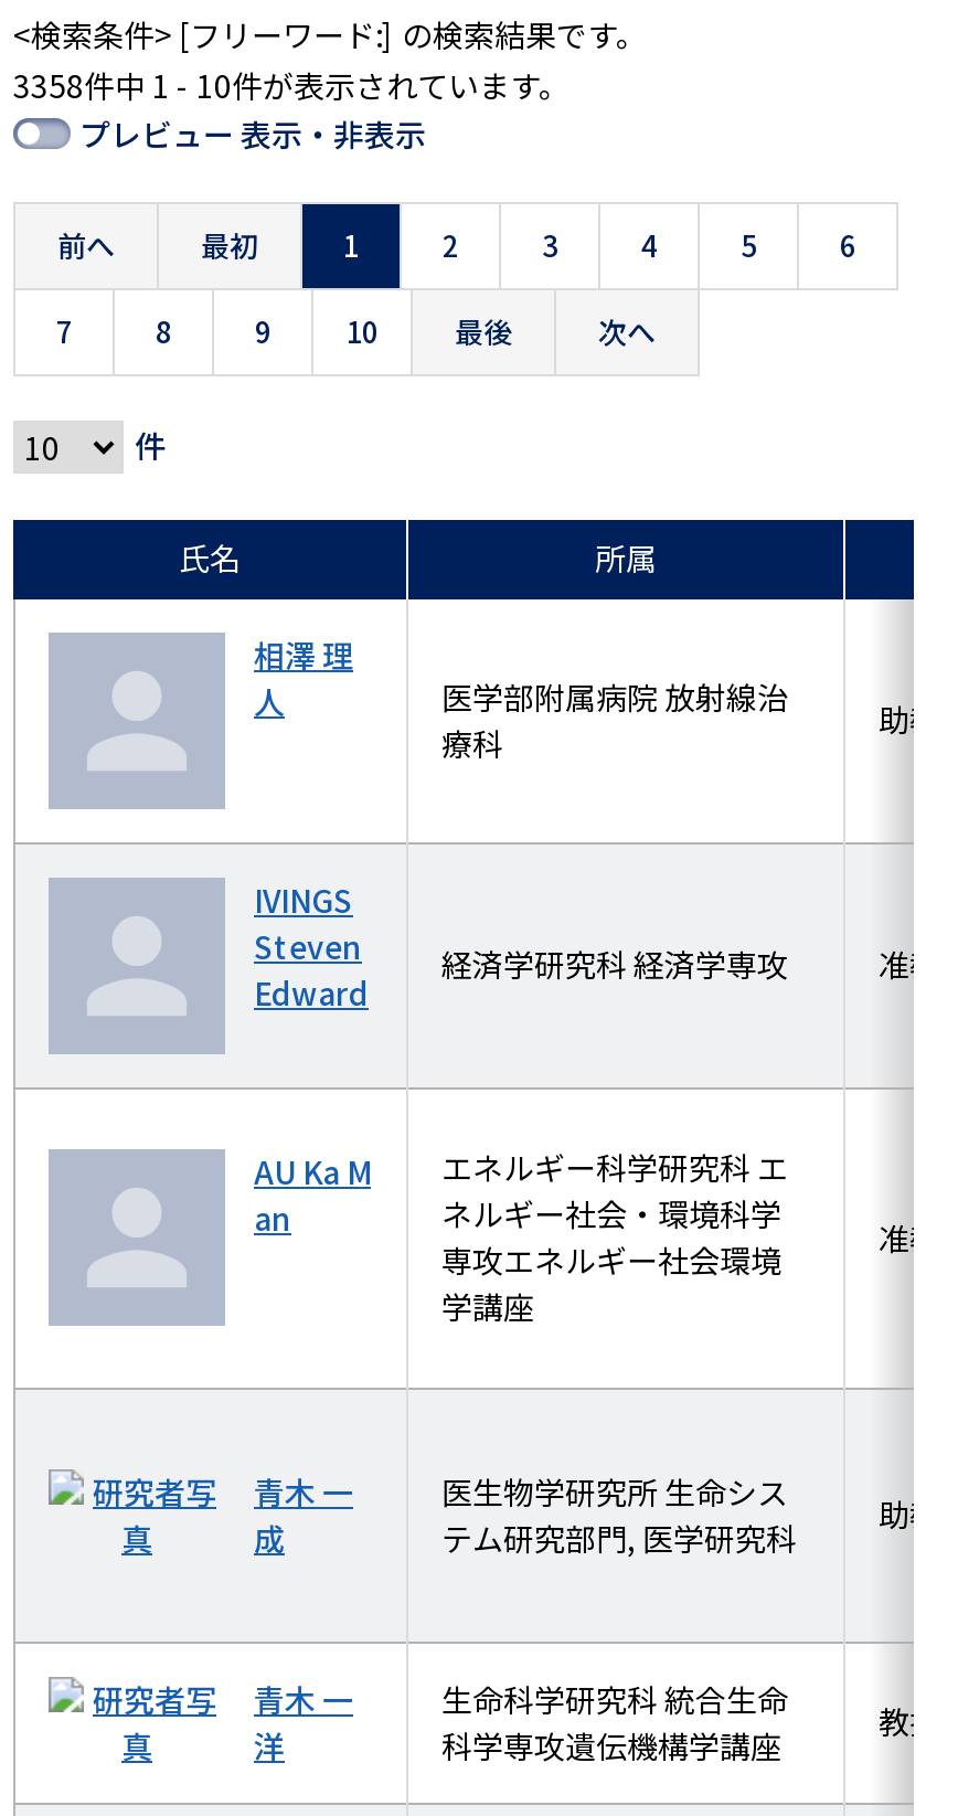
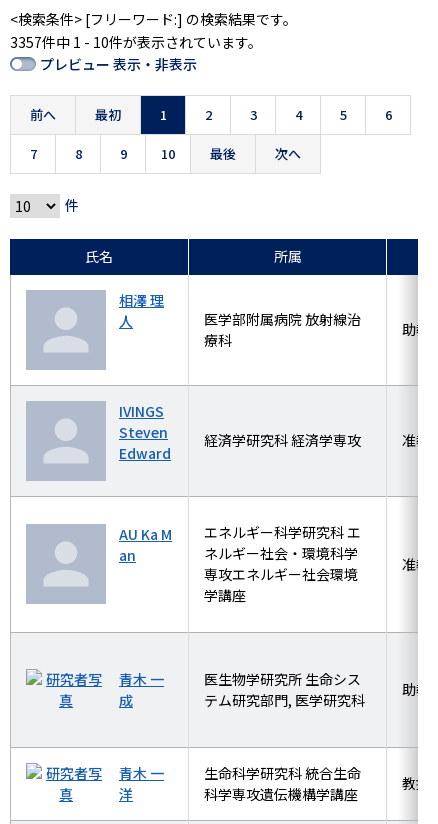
- 3358件中 1 - 10件が表示されています。
+ 3357件中 1 - 10件が表示されています。
